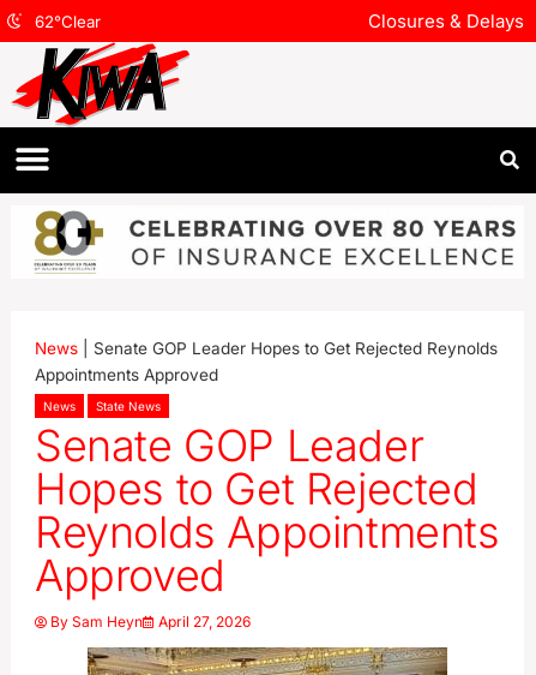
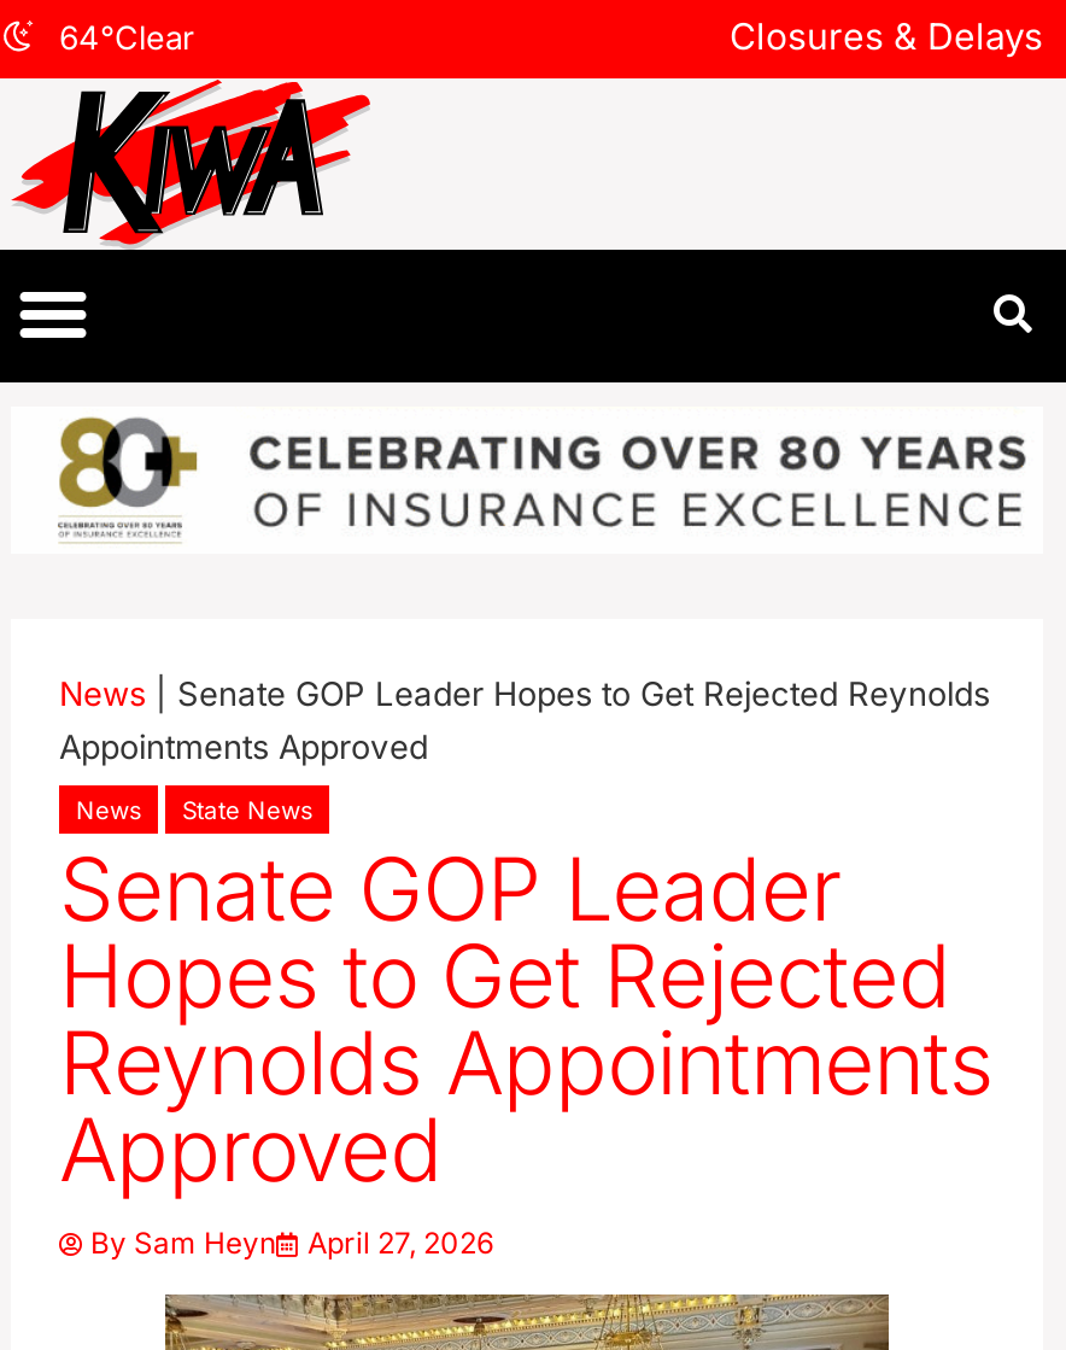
- 62°Clear
+ 64°Clear
